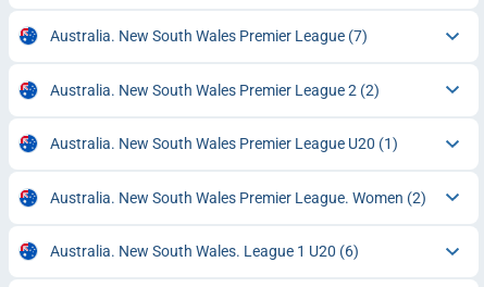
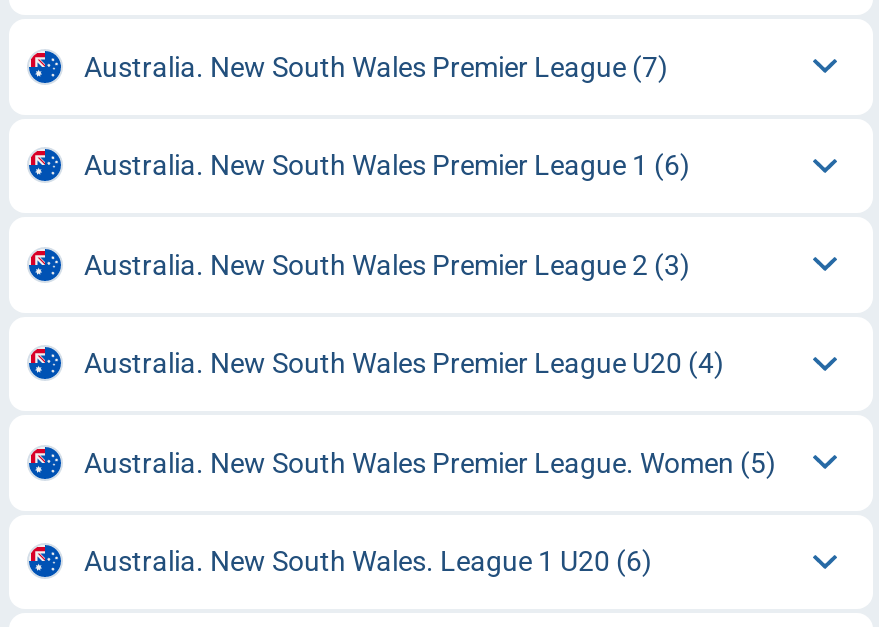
- Australia. New South Wales Premier League 2 (2)
- Australia. New South Wales Premier League U20 (1)
- Australia. New South Wales Premier League. Women (2)
+ Australia. New South Wales Premier League 1 (6)
+ Australia. New South Wales Premier League 2 (3)
+ Australia. New South Wales Premier League U20 (4)
+ Australia. New South Wales Premier League. Women (5)
